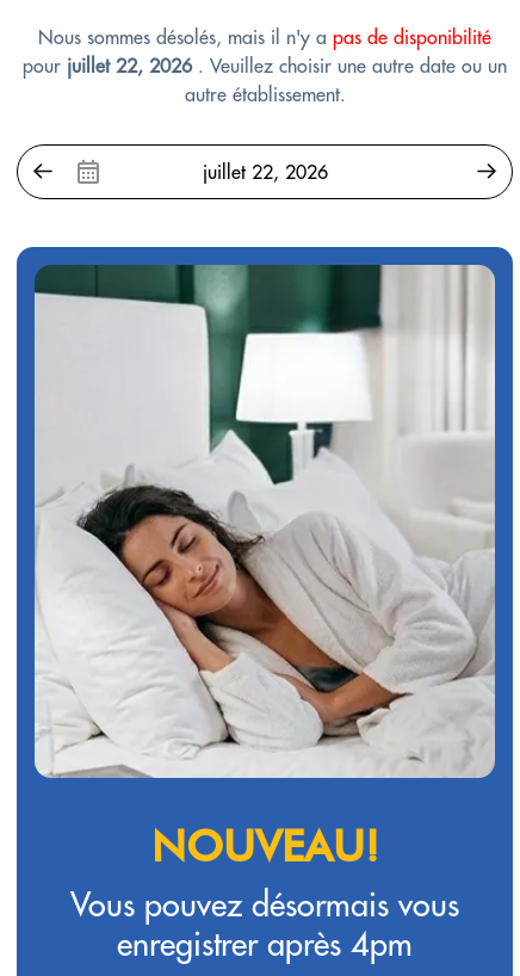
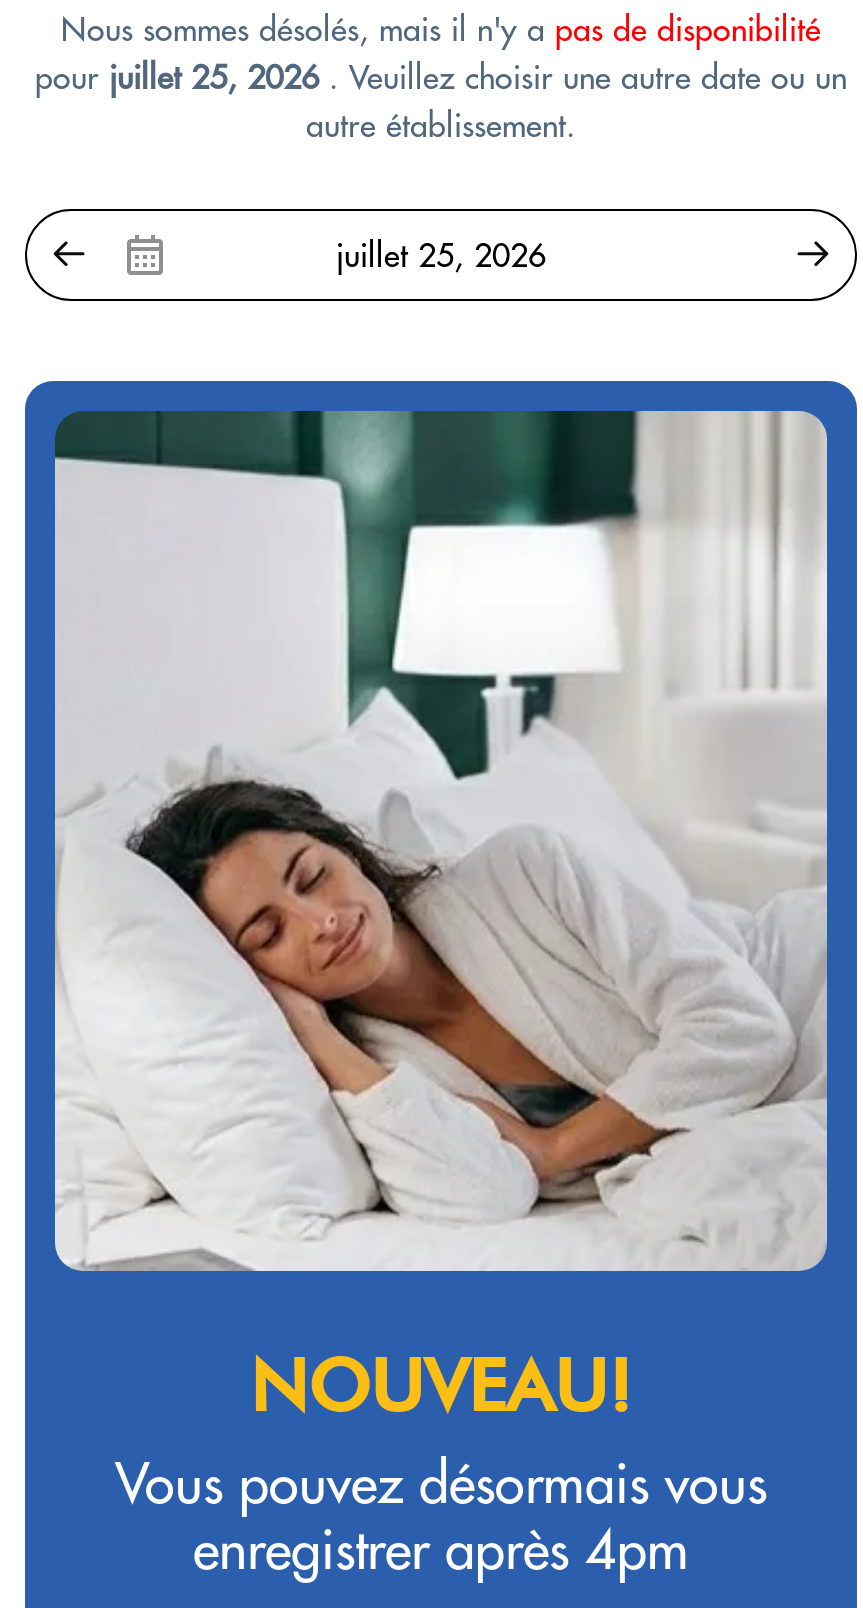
- pour juillet 22, 2026. Veuillez choisir une autre date ou un
+ pour juillet 25, 2026. Veuillez choisir une autre date ou un
